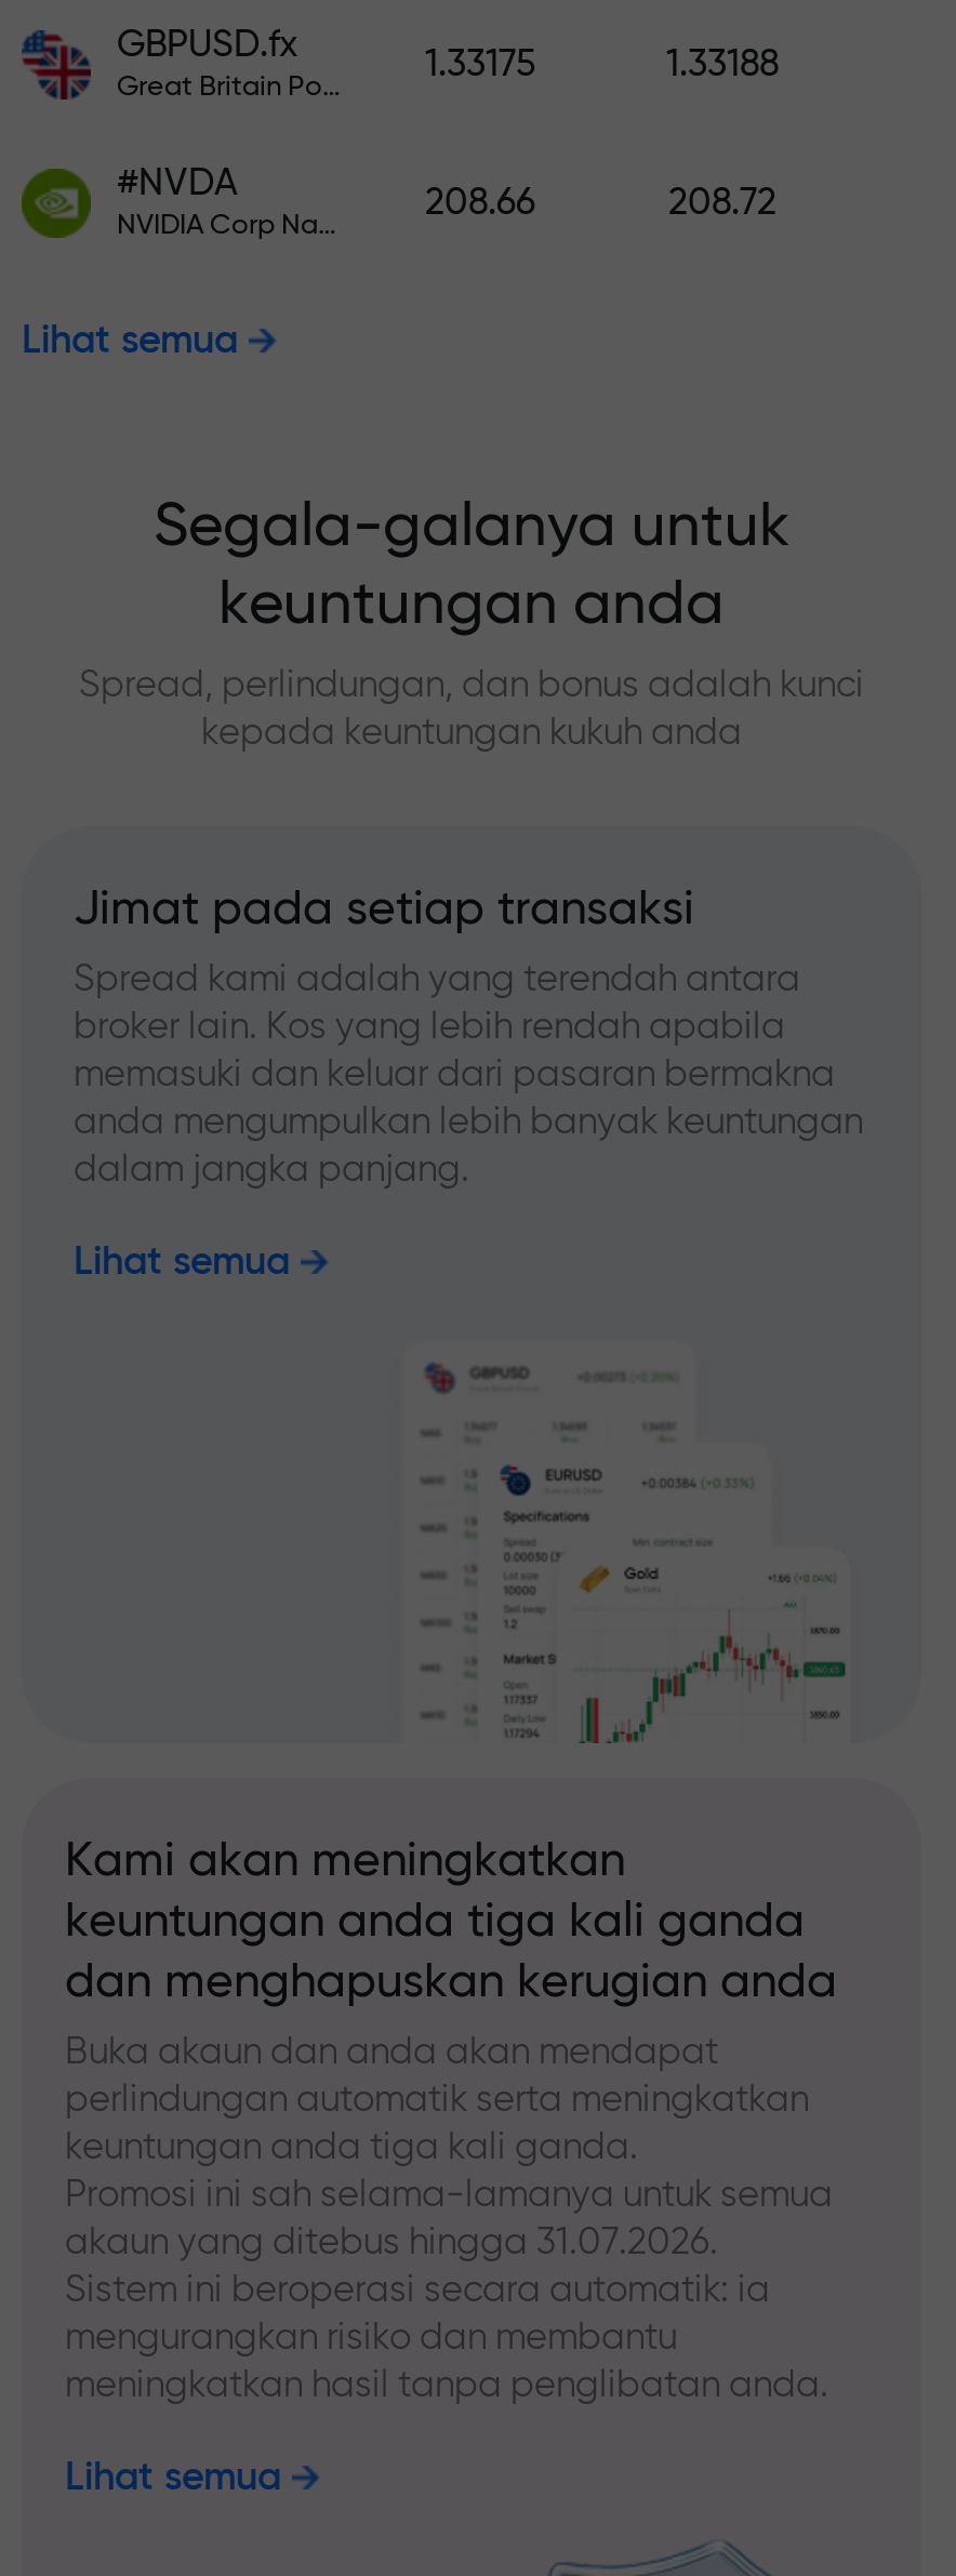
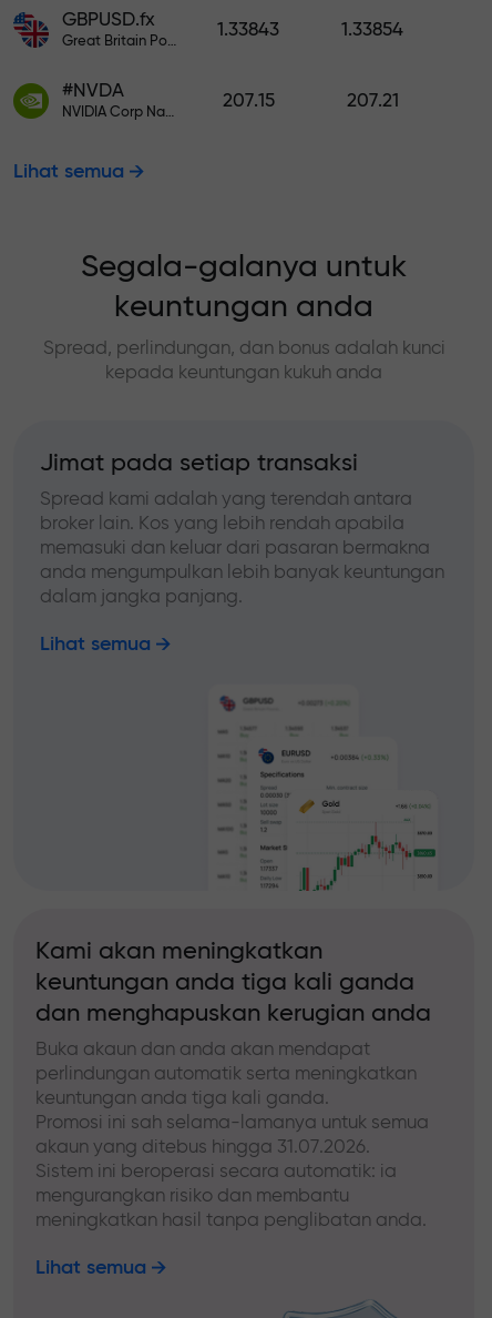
- 1.33175
+ 1.33843

- 1.33188
+ 1.33854

- 208.66
+ 207.15

- 208.72
+ 207.21
